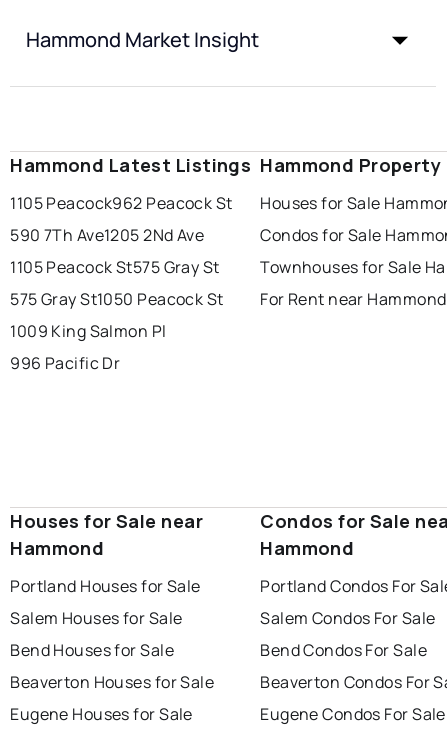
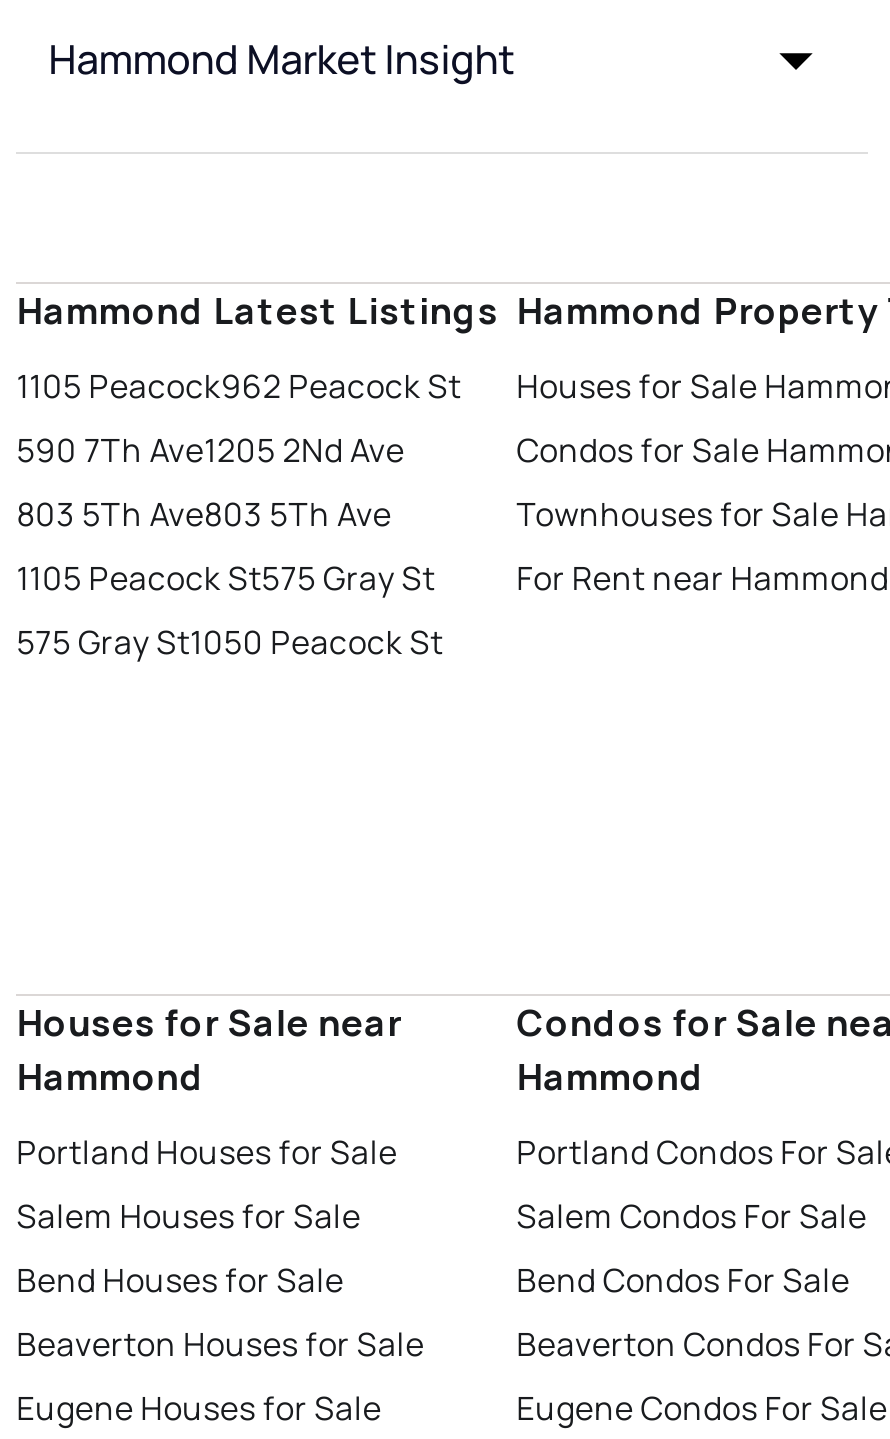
moved down: 1105 Peacock St575 Gray St | 575 Gray St1050 Peacock St

+ 803 5Th Ave803 5Th Ave

- 1009 King Salmon Pl
- 996 Pacific Dr
